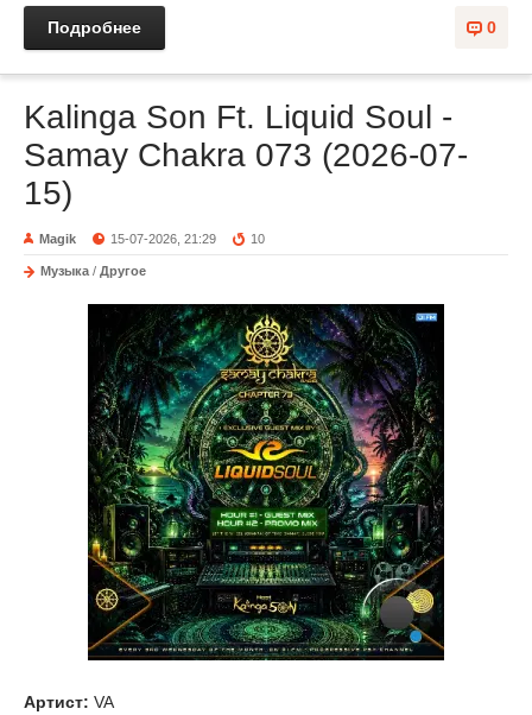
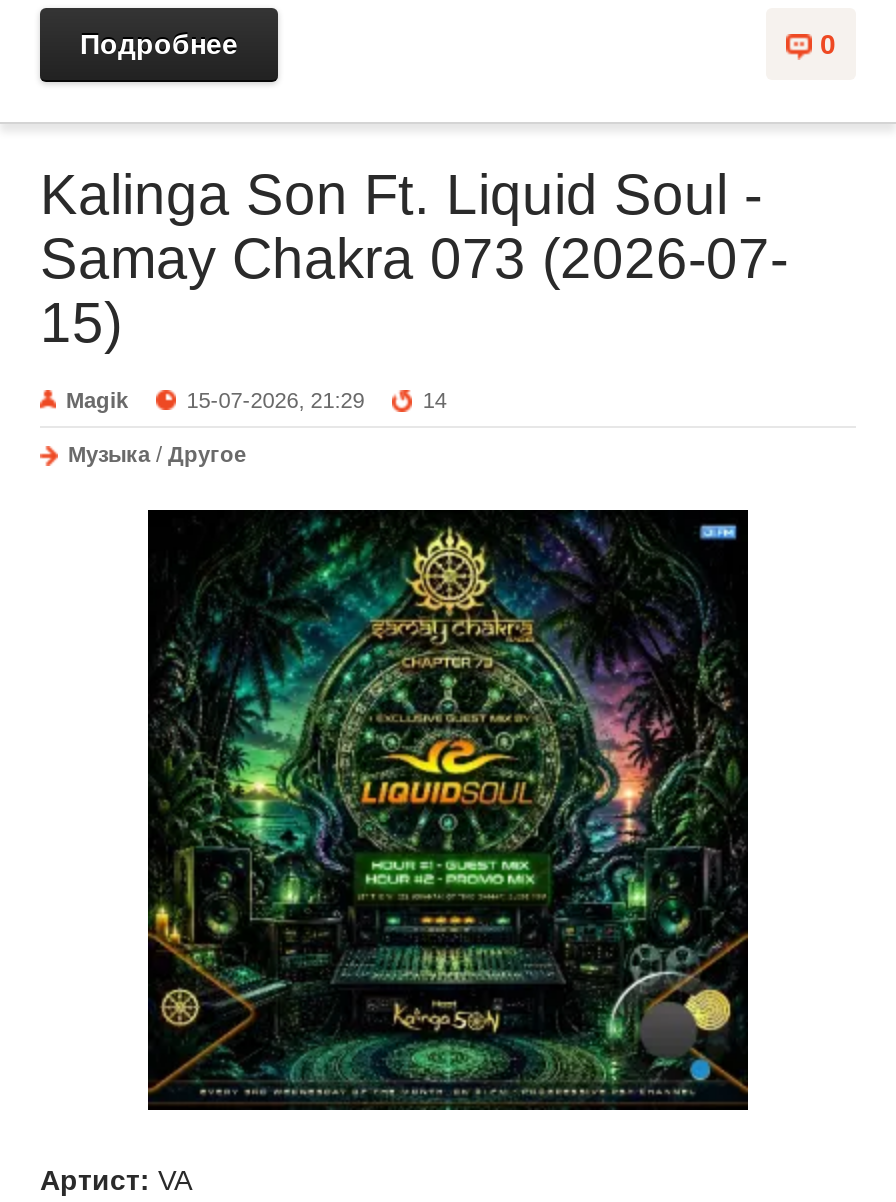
- 10
+ 14
